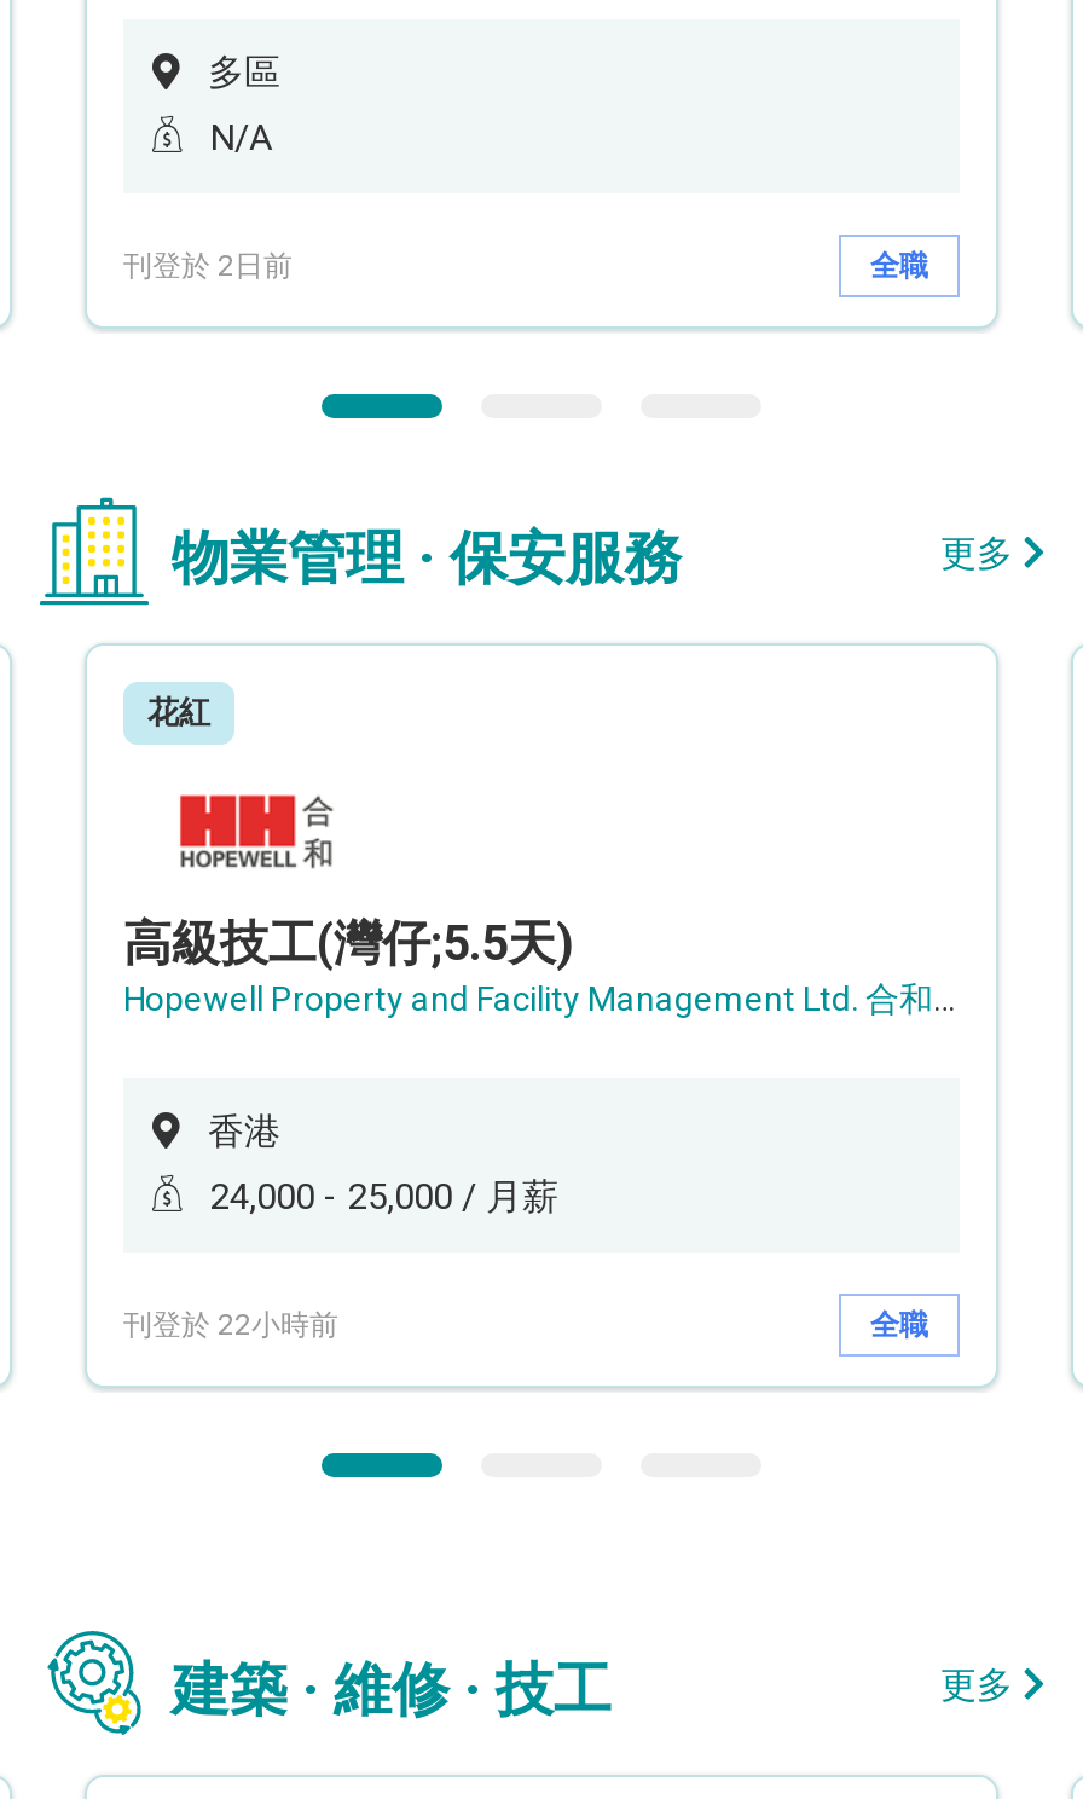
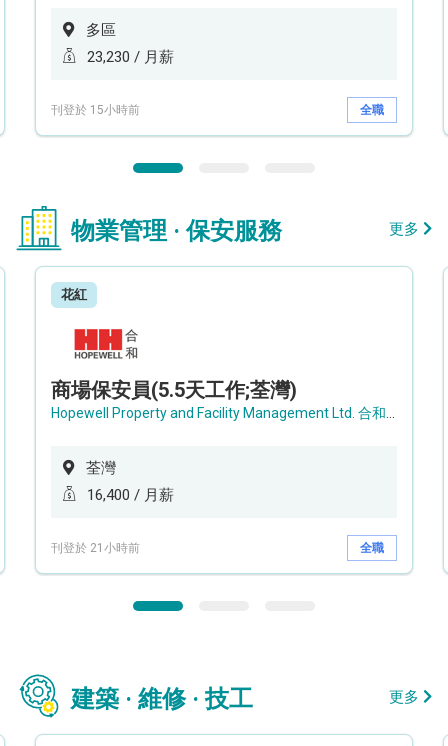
- N/A
+ 23,230 / 月薪

- 刊登於 2日前
+ 刊登於 15小時前

- 高級技工(灣仔;5.5天)
+ 商場保安員(5.5天工作;荃灣)

- 香港
+ 荃灣

- 24,000 - 25,000 / 月薪
+ 16,400 / 月薪

- 刊登於 22小時前
+ 刊登於 21小時前
